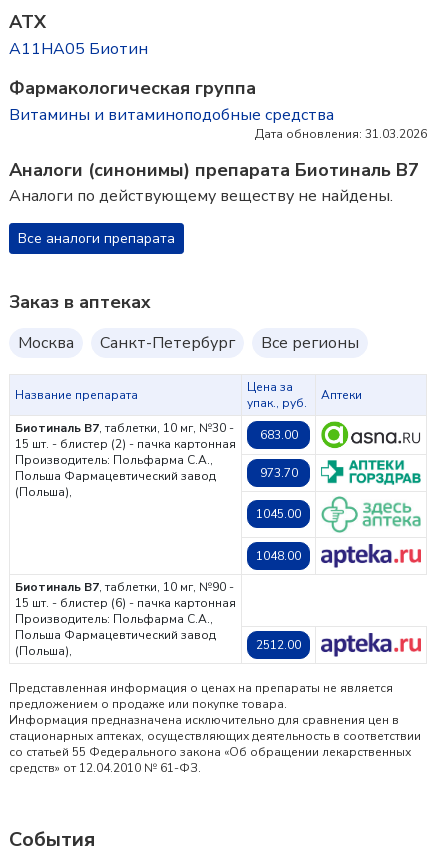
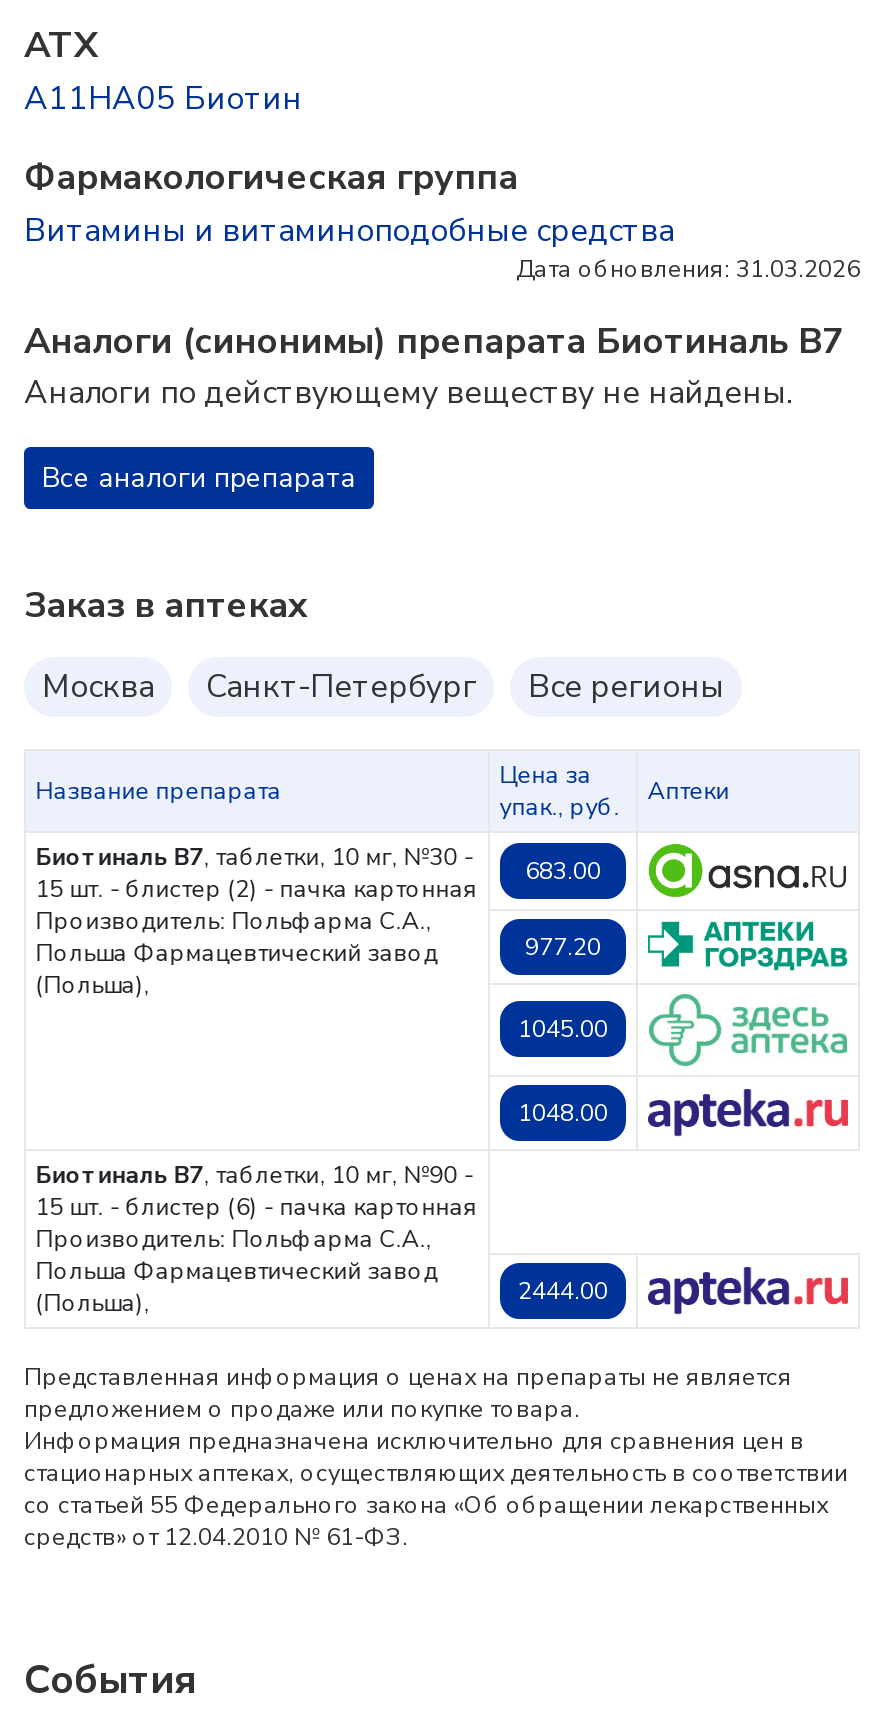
- 973.70
+ 977.20

- 2512.00
+ 2444.00
